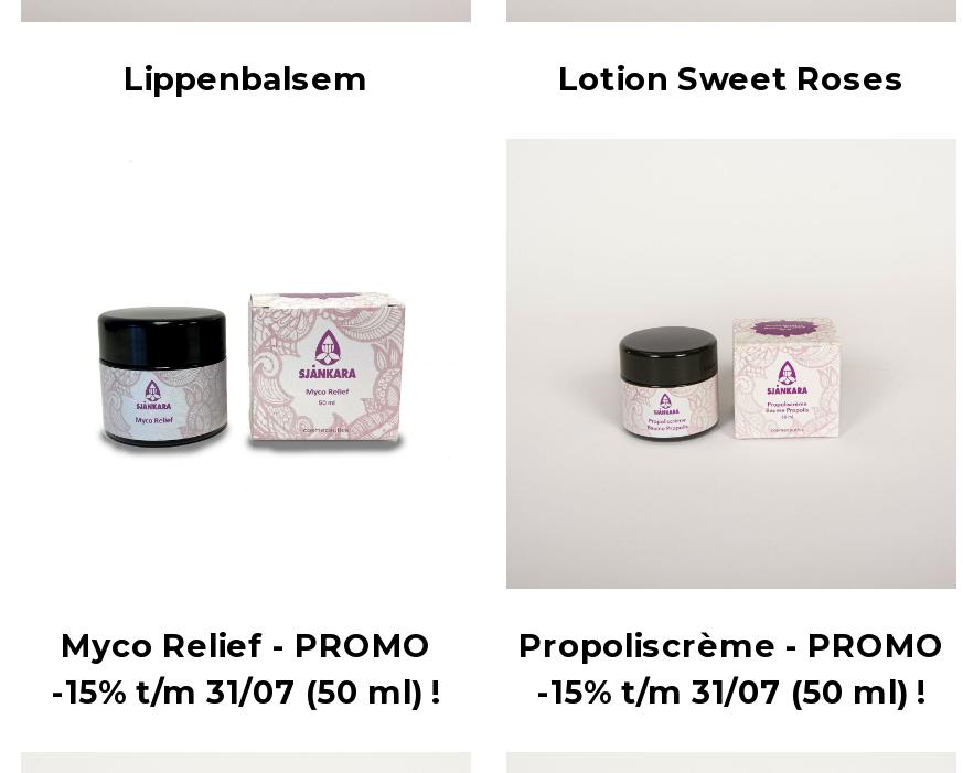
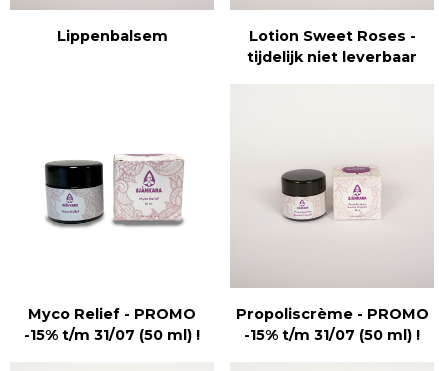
- Lotion Sweet Roses
+ Lotion Sweet Roses -
+ tijdelijk niet leverbaar
